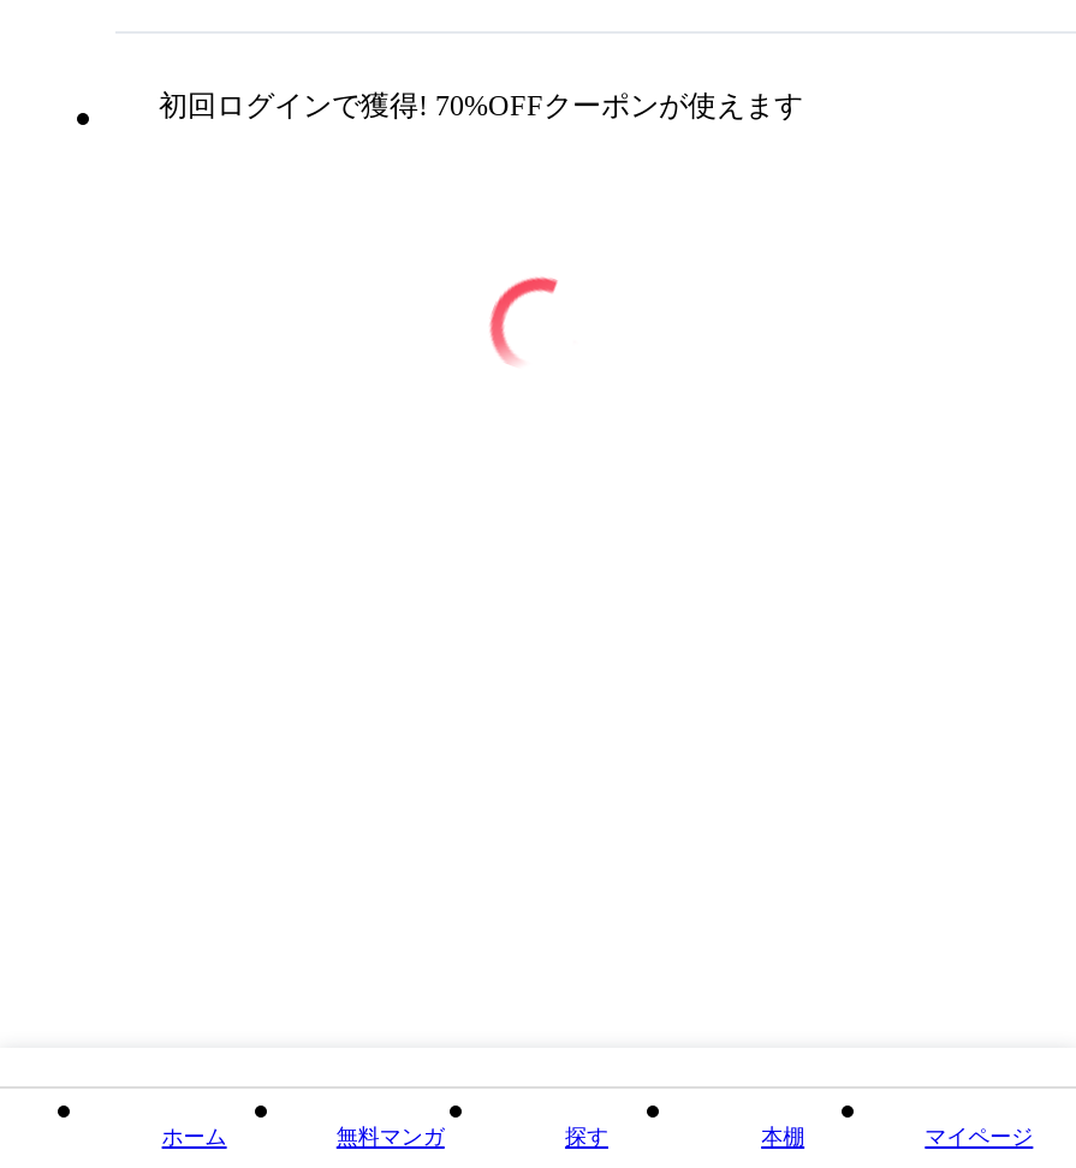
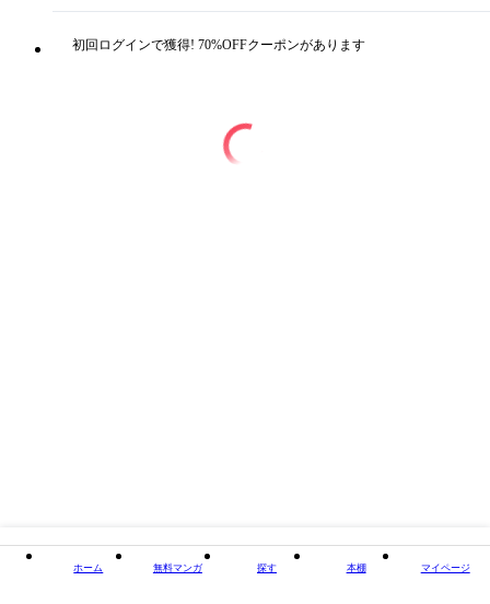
- 初回ログインで獲得! 70%OFFクーポンが使えます
+ 初回ログインで獲得! 70%OFFクーポンがあります
